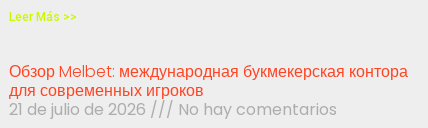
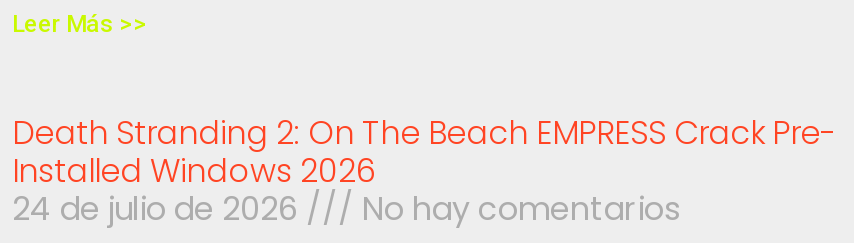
- Обзор Melbet: международная букмекерская контора
- для современных игроков
- 21 de julio de 2026
+ Death Stranding 2: On The Beach EMPRESS Crack Pre-
+ Installed Windows 2026
+ 24 de julio de 2026
